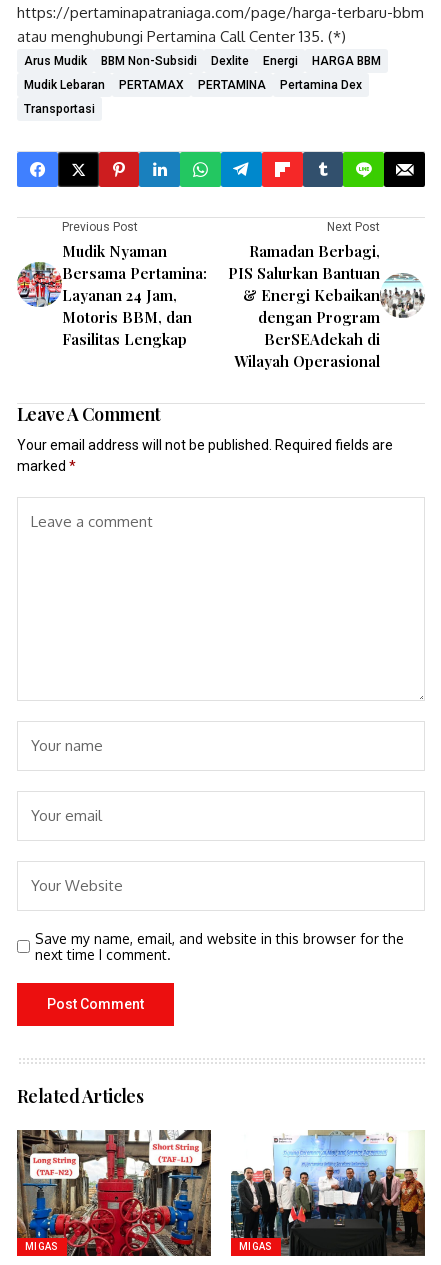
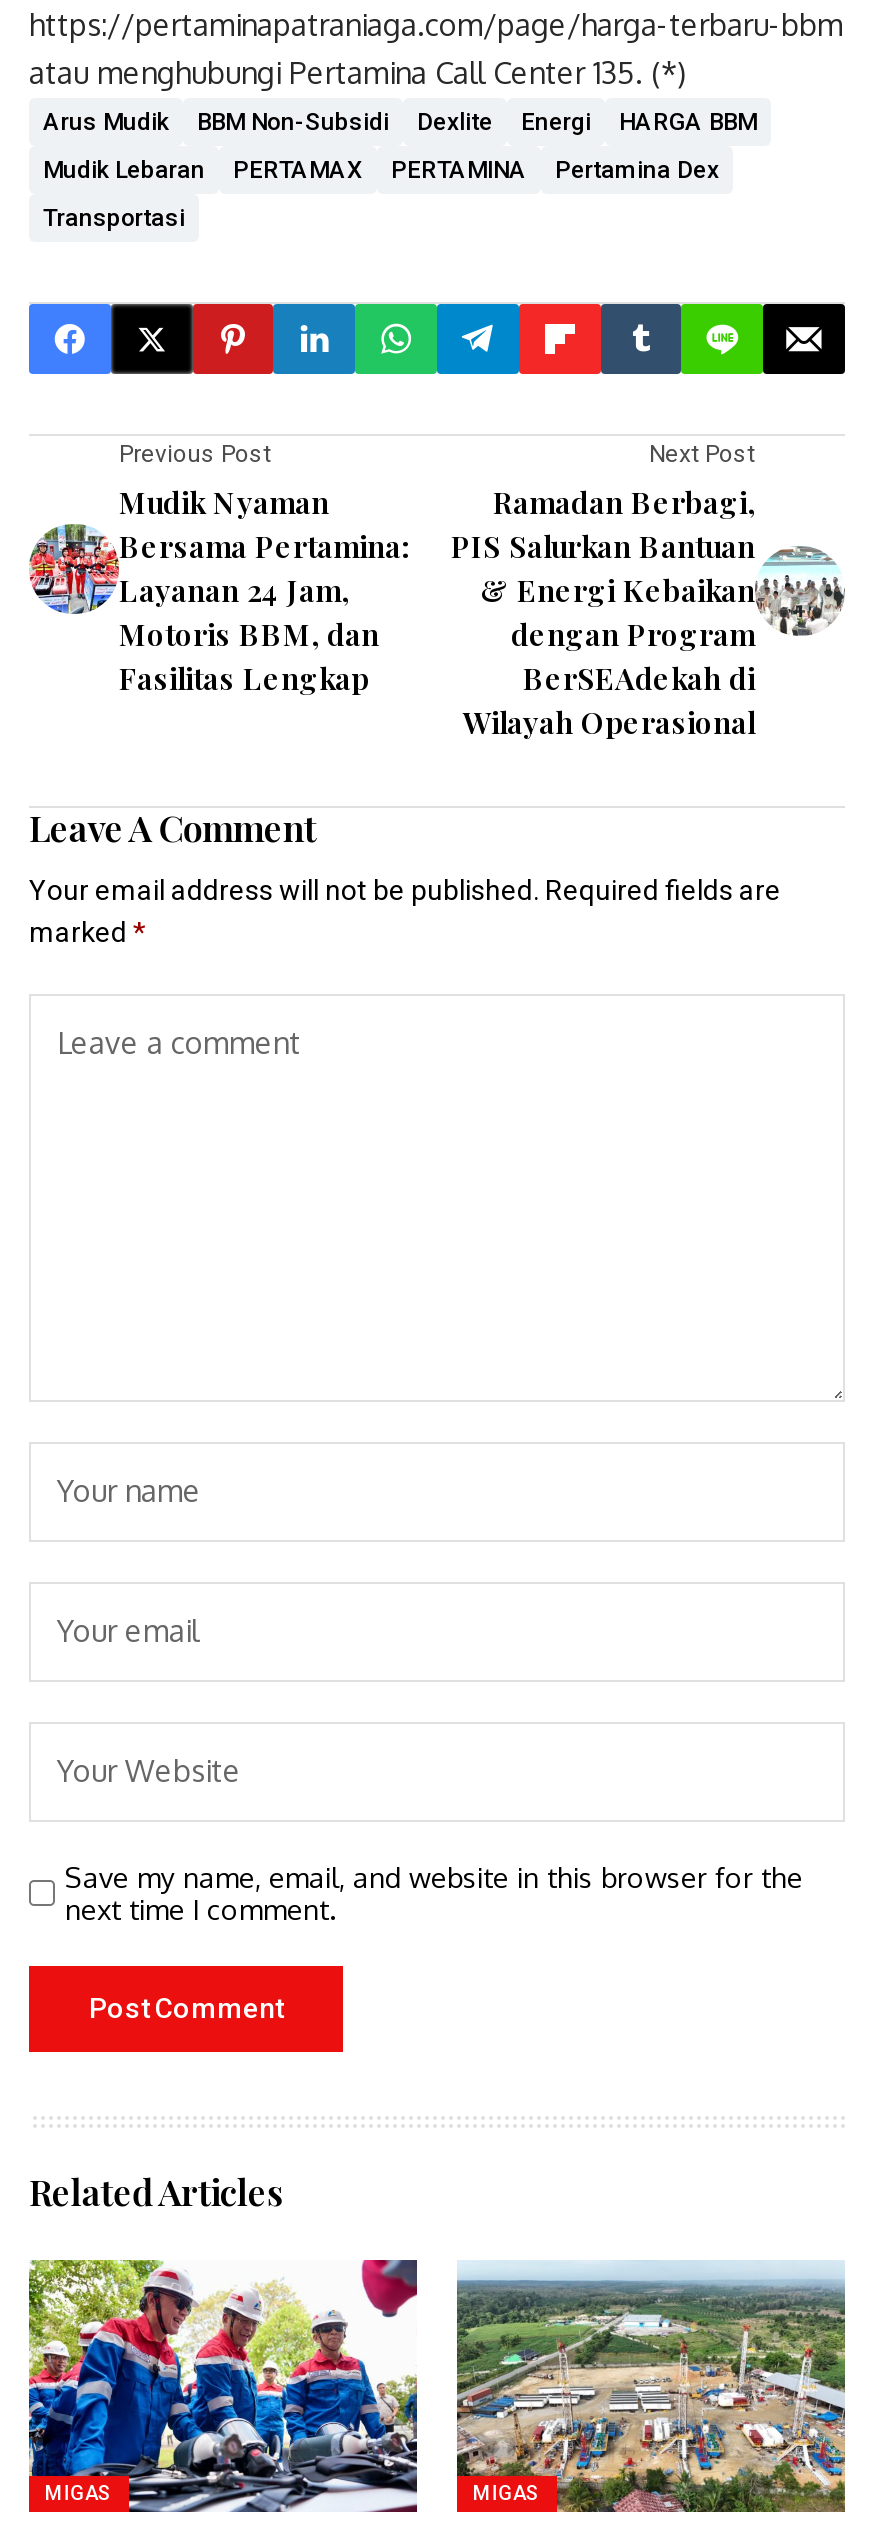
- [image]
+ [image]

- [image]
+ [image]
